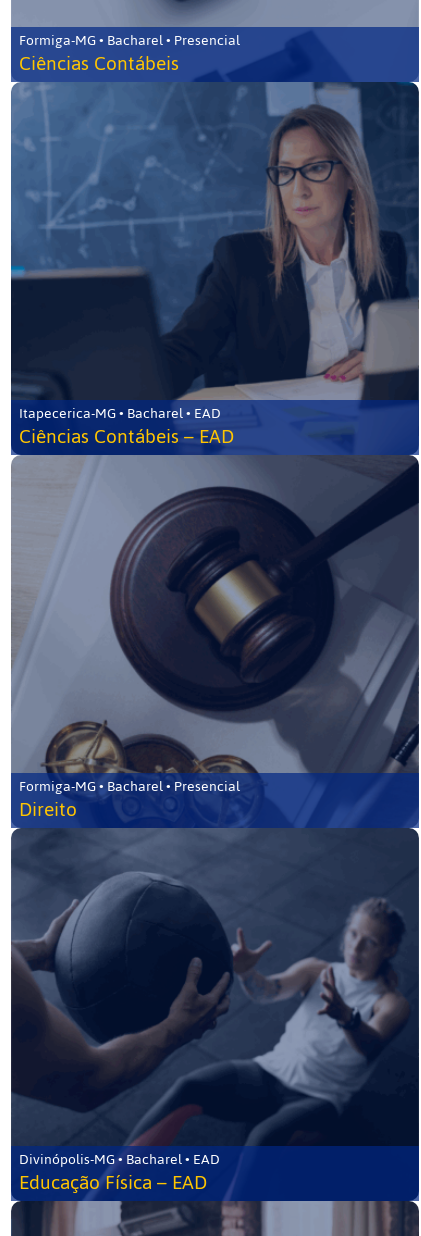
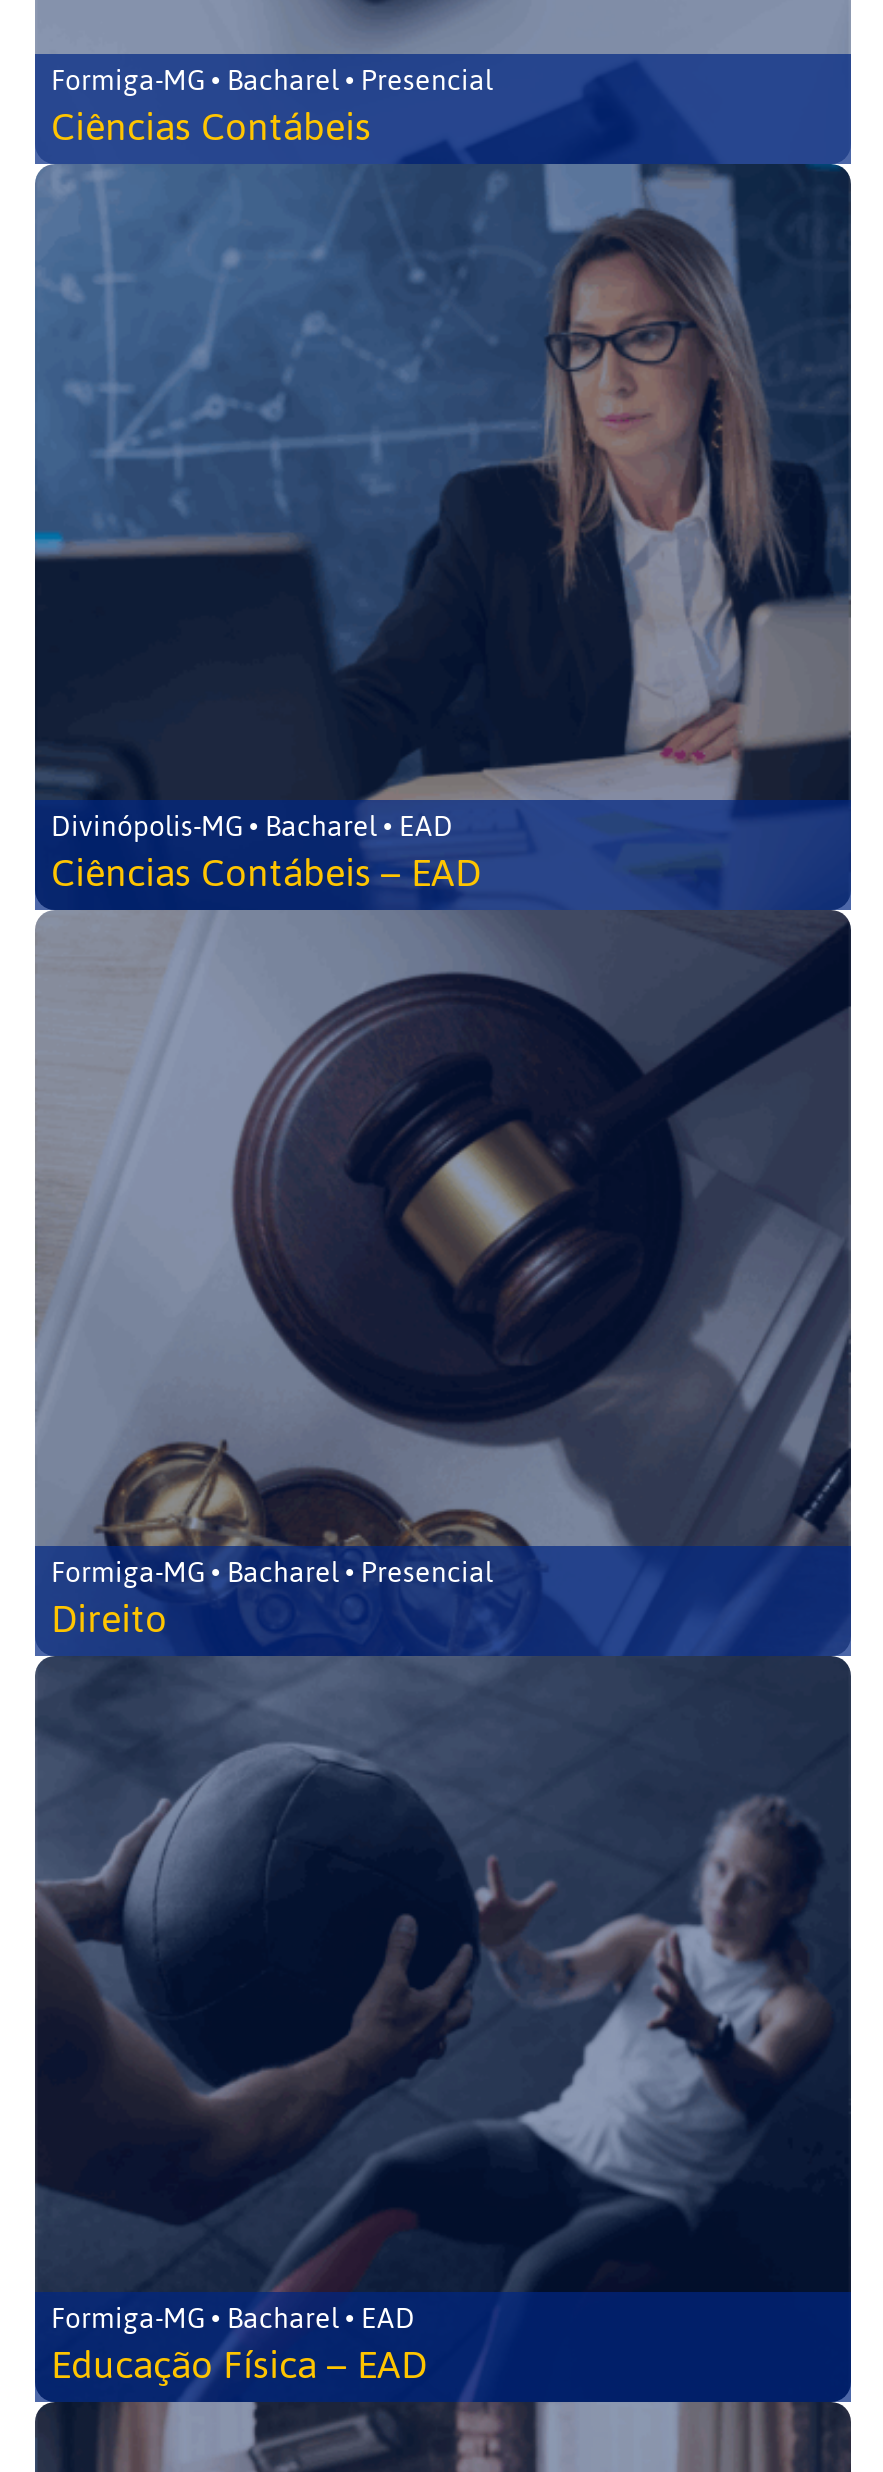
- Itapecerica-MG • Bacharel • EAD

+ Formiga-MG • Bacharel • EAD

moved up: Divinópolis-MG • Bacharel • EAD
